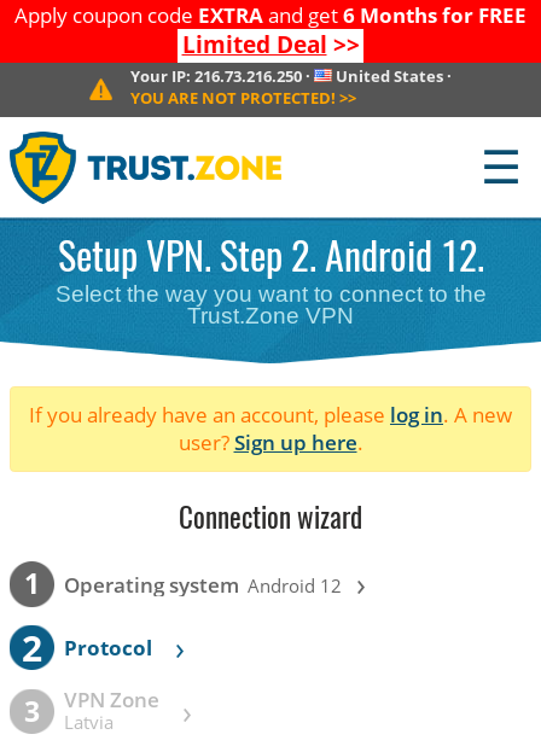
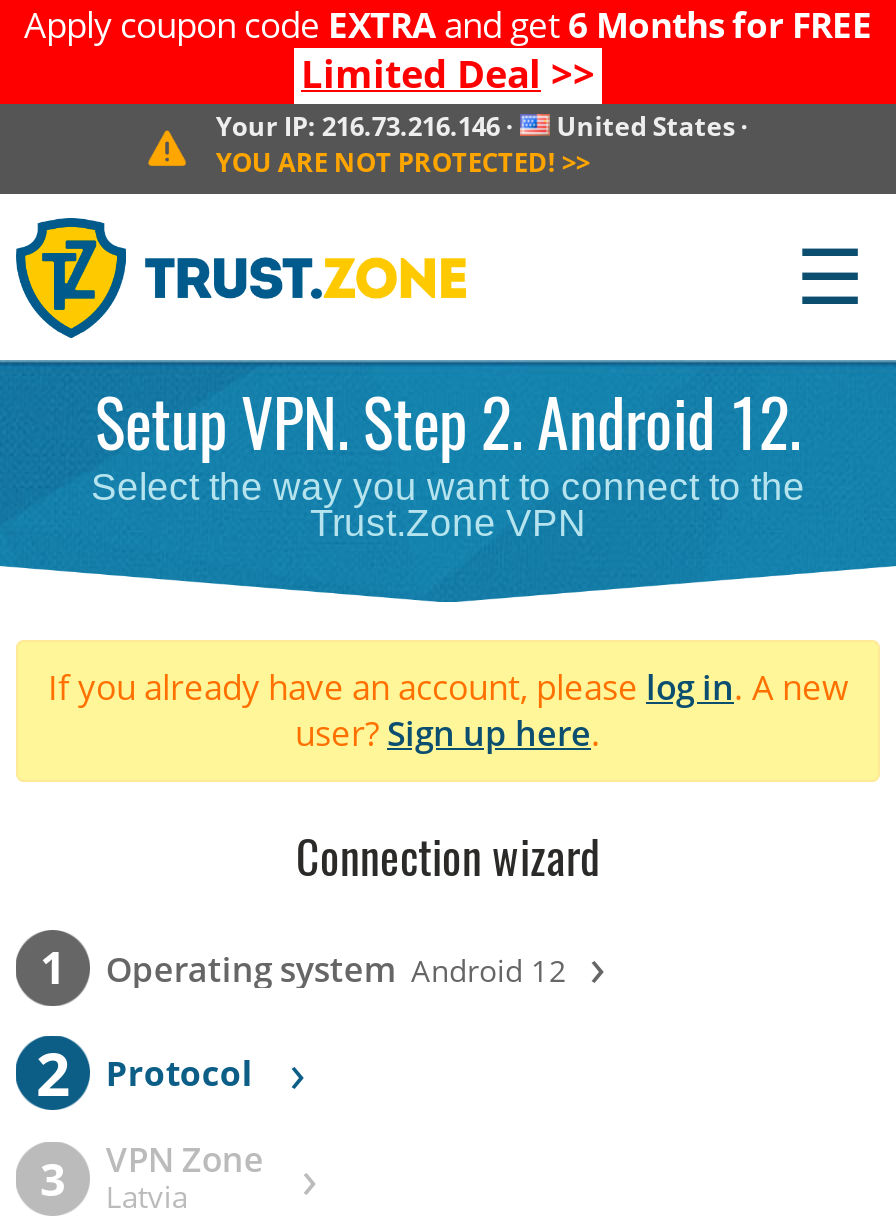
- Your IP: 216.73.216.250 · United States ·
+ Your IP: 216.73.216.146 · United States ·
